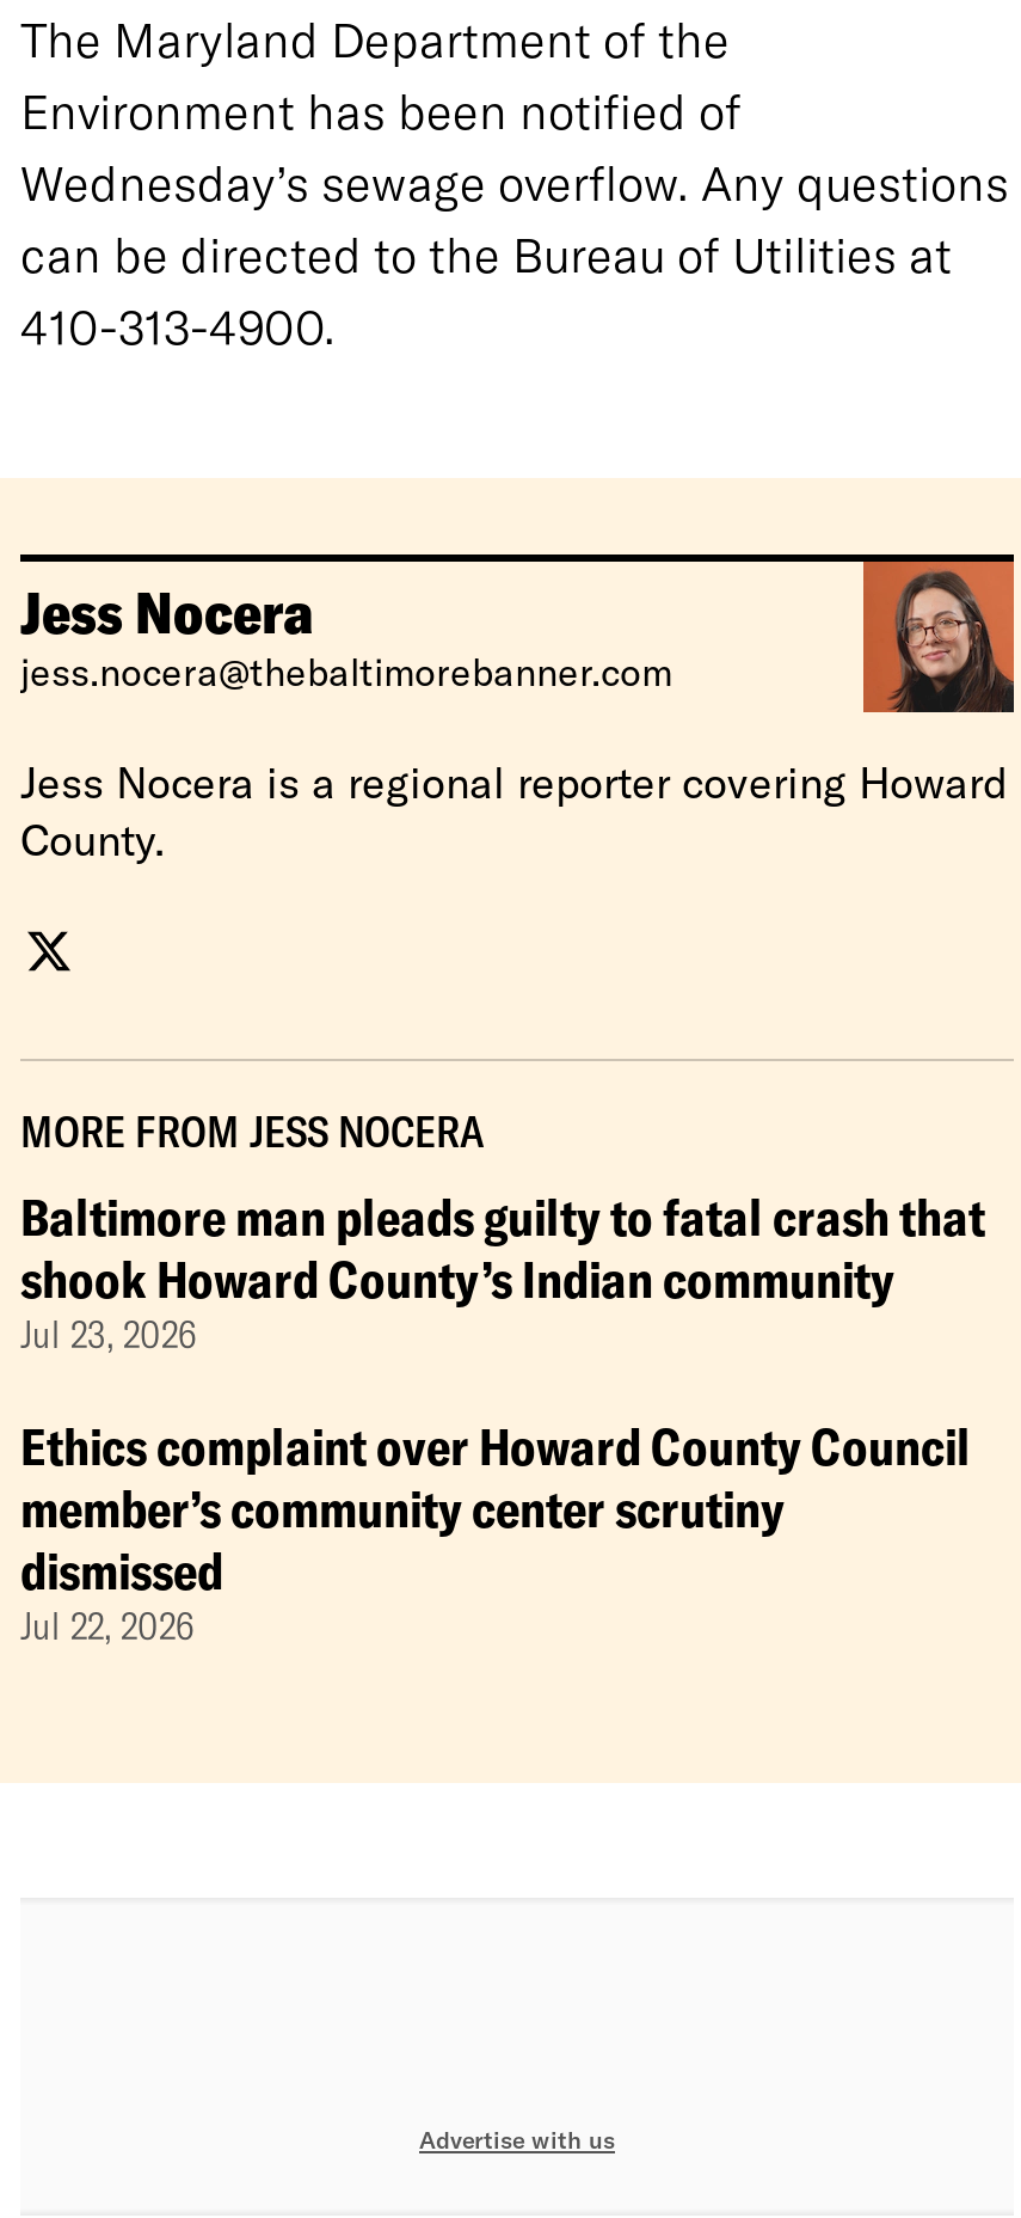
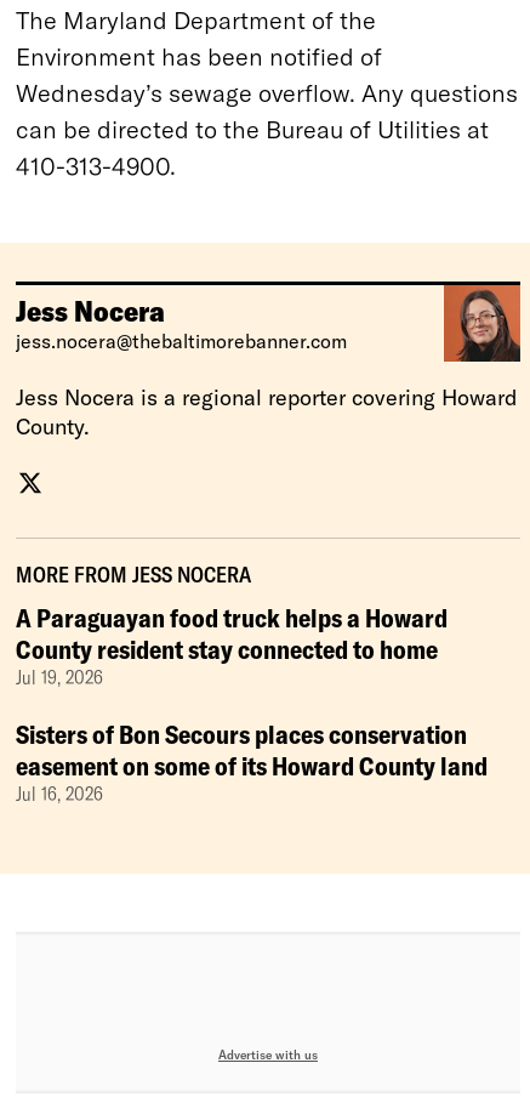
- Baltimore man pleads guilty to fatal crash that
- shook Howard County’s Indian community
- Jul 23, 2026
+ A Paraguayan food truck helps a Howard
+ County resident stay connected to home
+ Jul 19, 2026

- Ethics complaint over Howard County Council
- member’s community center scrutiny
- dismissed
- Jul 22, 2026
+ Sisters of Bon Secours places conservation
+ easement on some of its Howard County land
+ Jul 16, 2026
